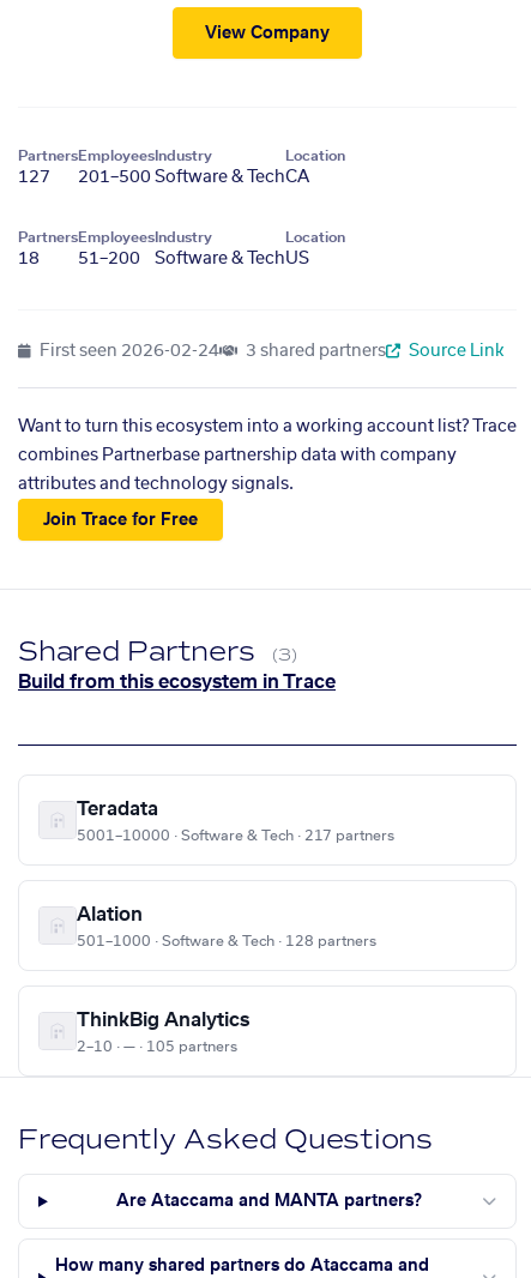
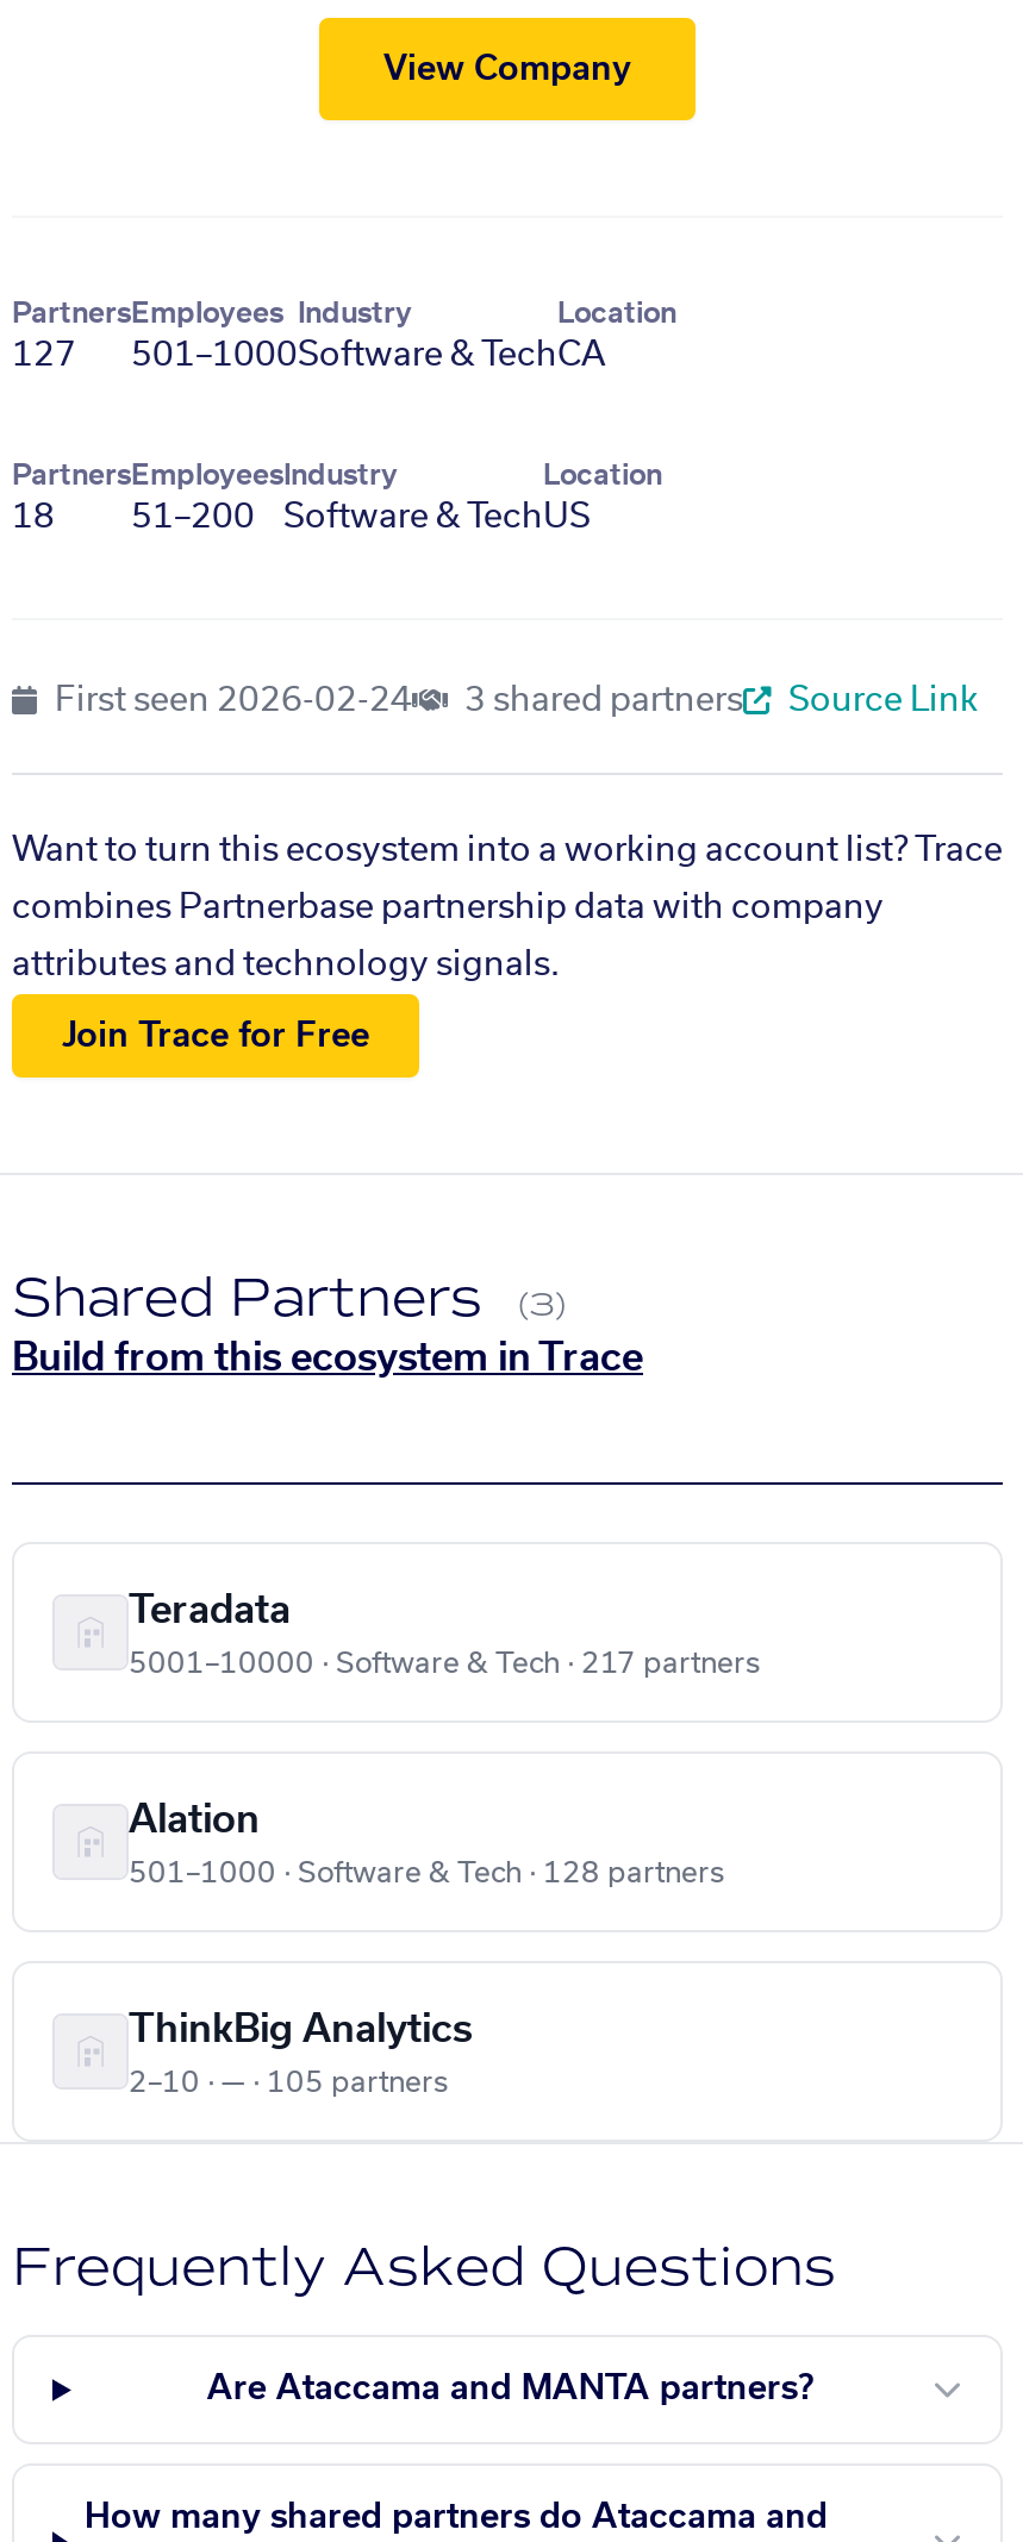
- 127 201–500 Software & Tech CA
+ 127 501–1000 Software & Tech CA
